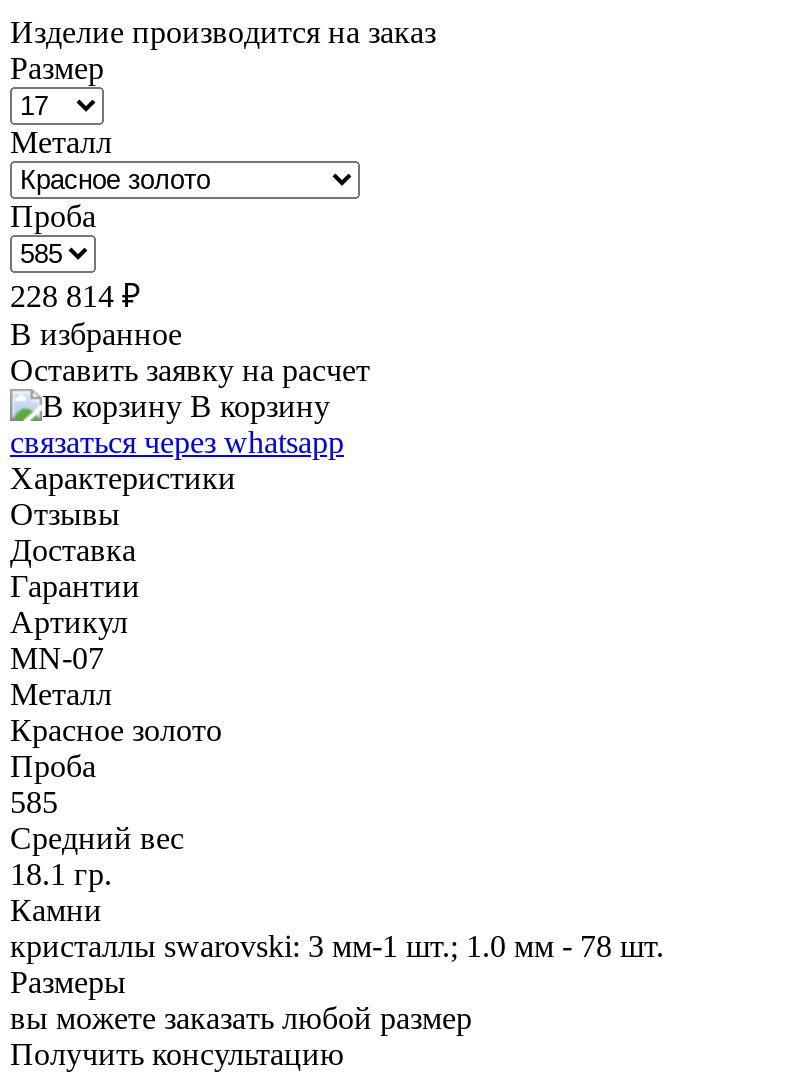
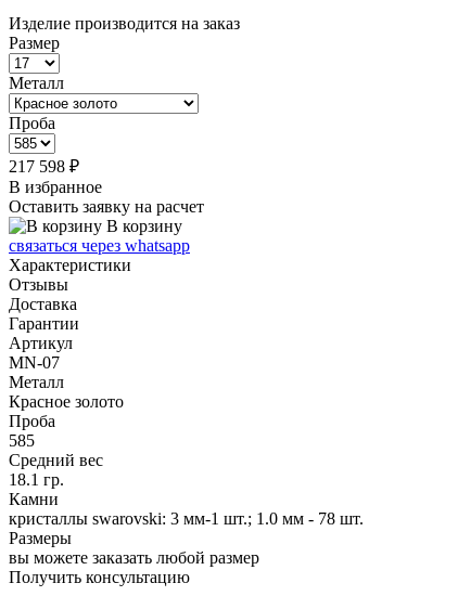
- 228 814 ₽
+ 217 598 ₽
